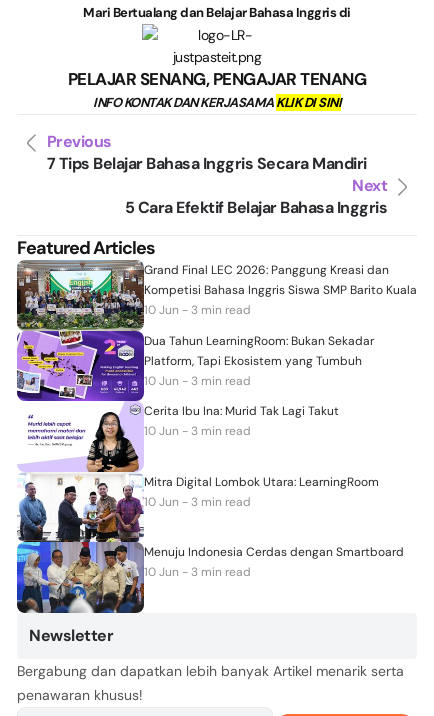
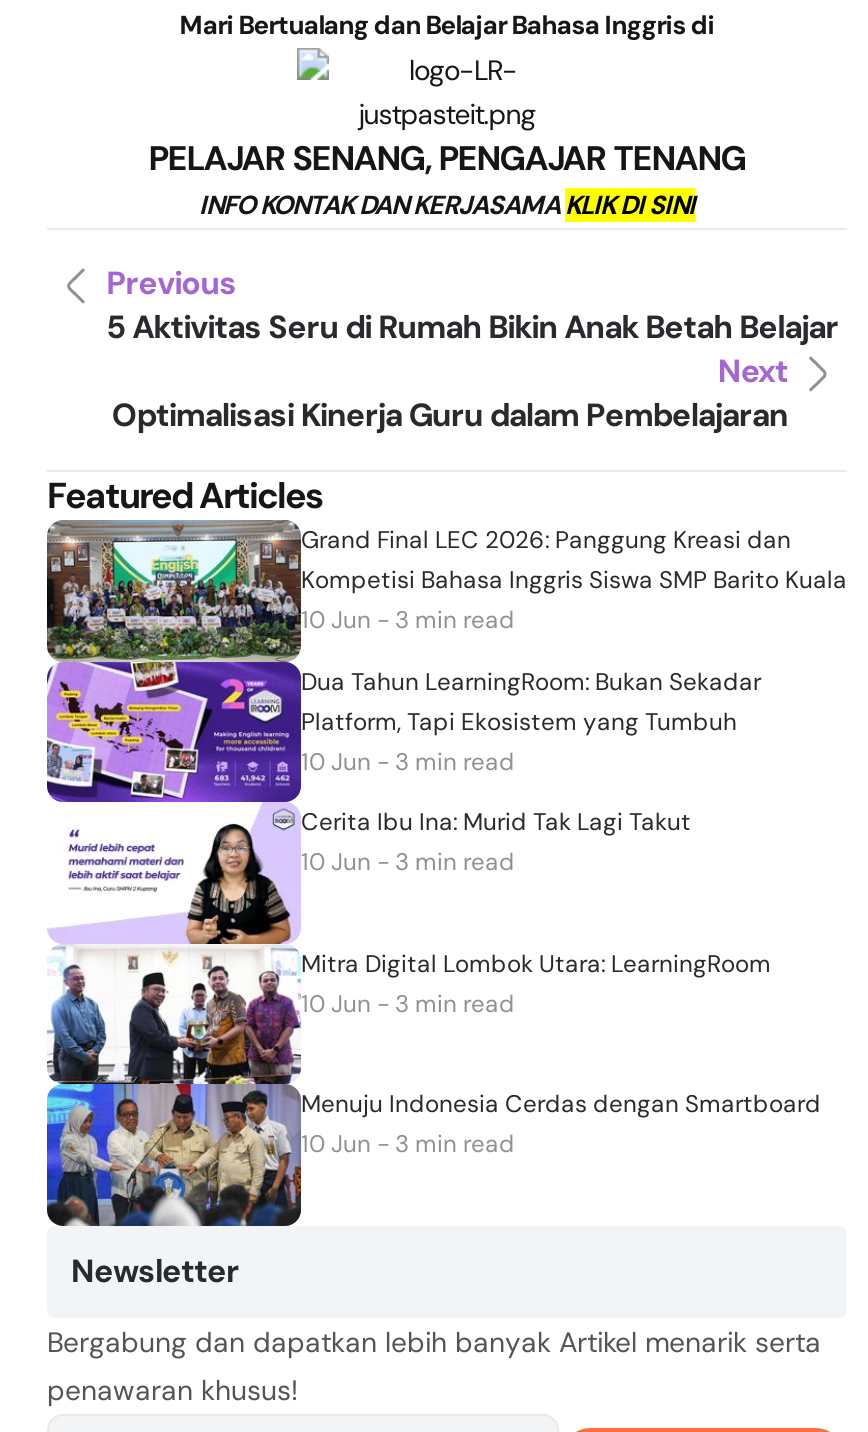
- 7 Tips Belajar Bahasa Inggris Secara Mandiri
+ 5 Aktivitas Seru di Rumah Bikin Anak Betah Belajar

- 5 Cara Efektif Belajar Bahasa Inggris
+ Optimalisasi Kinerja Guru dalam Pembelajaran
